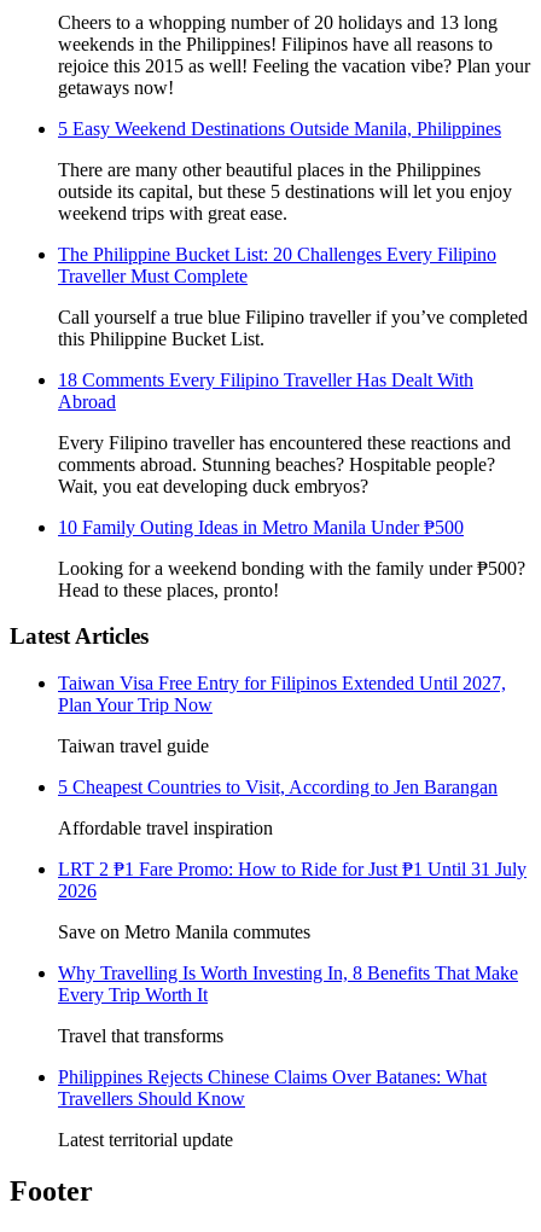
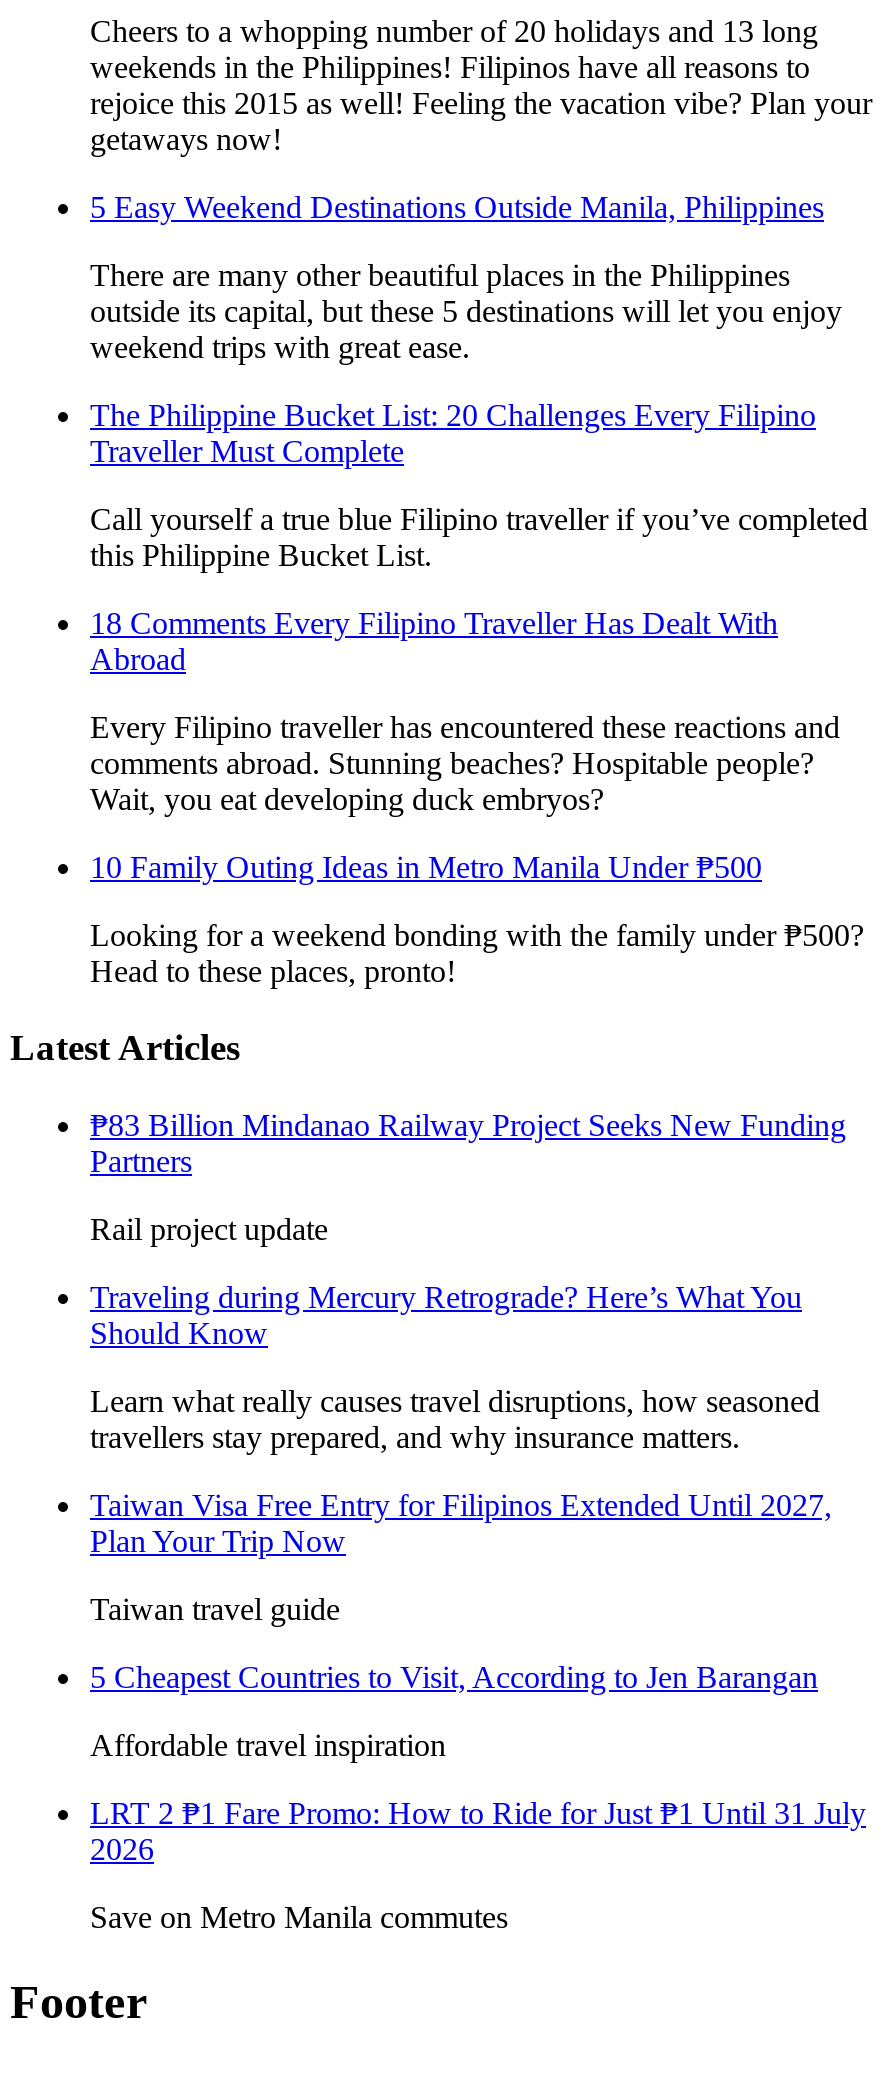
+ ₱83 Billion Mindanao Railway Project Seeks New Funding
+ Partners
+ Rail project update
+ Traveling during Mercury Retrograde? Here’s What You
+ Should Know
+ Learn what really causes travel disruptions, how seasoned
+ travellers stay prepared, and why insurance matters.

moved down: Taiwan Visa Free Entry for Filipinos Extended Until 2027, | Plan Your Trip Now | Taiwan travel guide | 5 Cheapest Countries to Visit, According to Jen Barangan | Affordable travel inspiration | LRT 2 ₱1 Fare Promo: How to Ride for Just ₱1 Until 31 July | 2026 | Save on Metro Manila commutes

- Why Travelling Is Worth Investing In, 8 Benefits That Make
- Every Trip Worth It
- Travel that transforms
- Philippines Rejects Chinese Claims Over Batanes: What
- Travellers Should Know
- Latest territorial update
